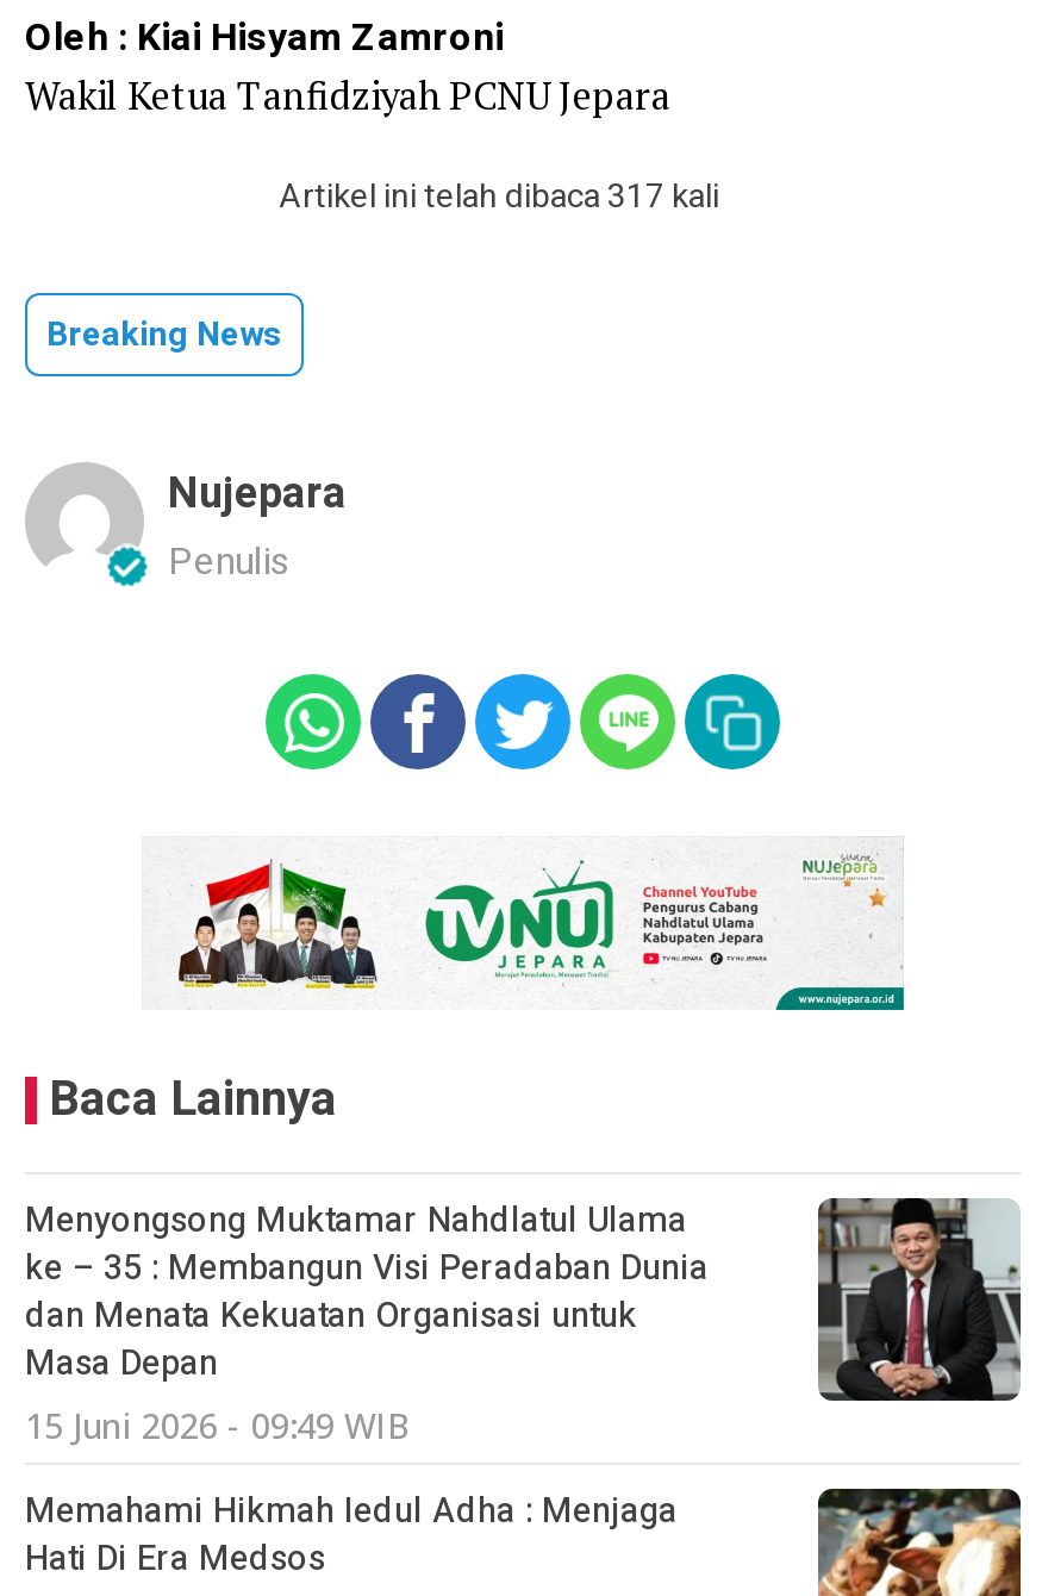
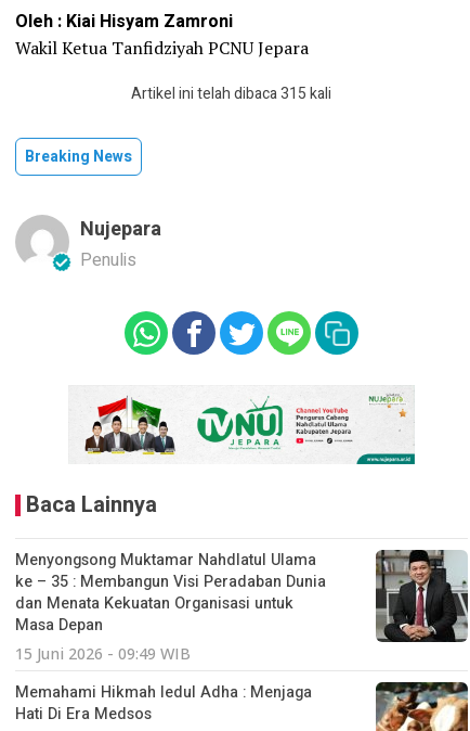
- Artikel ini telah dibaca 317 kali
+ Artikel ini telah dibaca 315 kali
